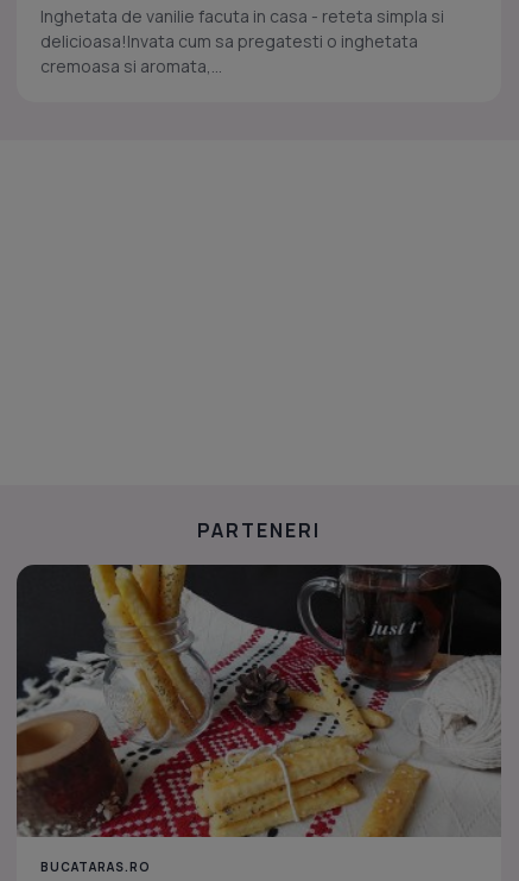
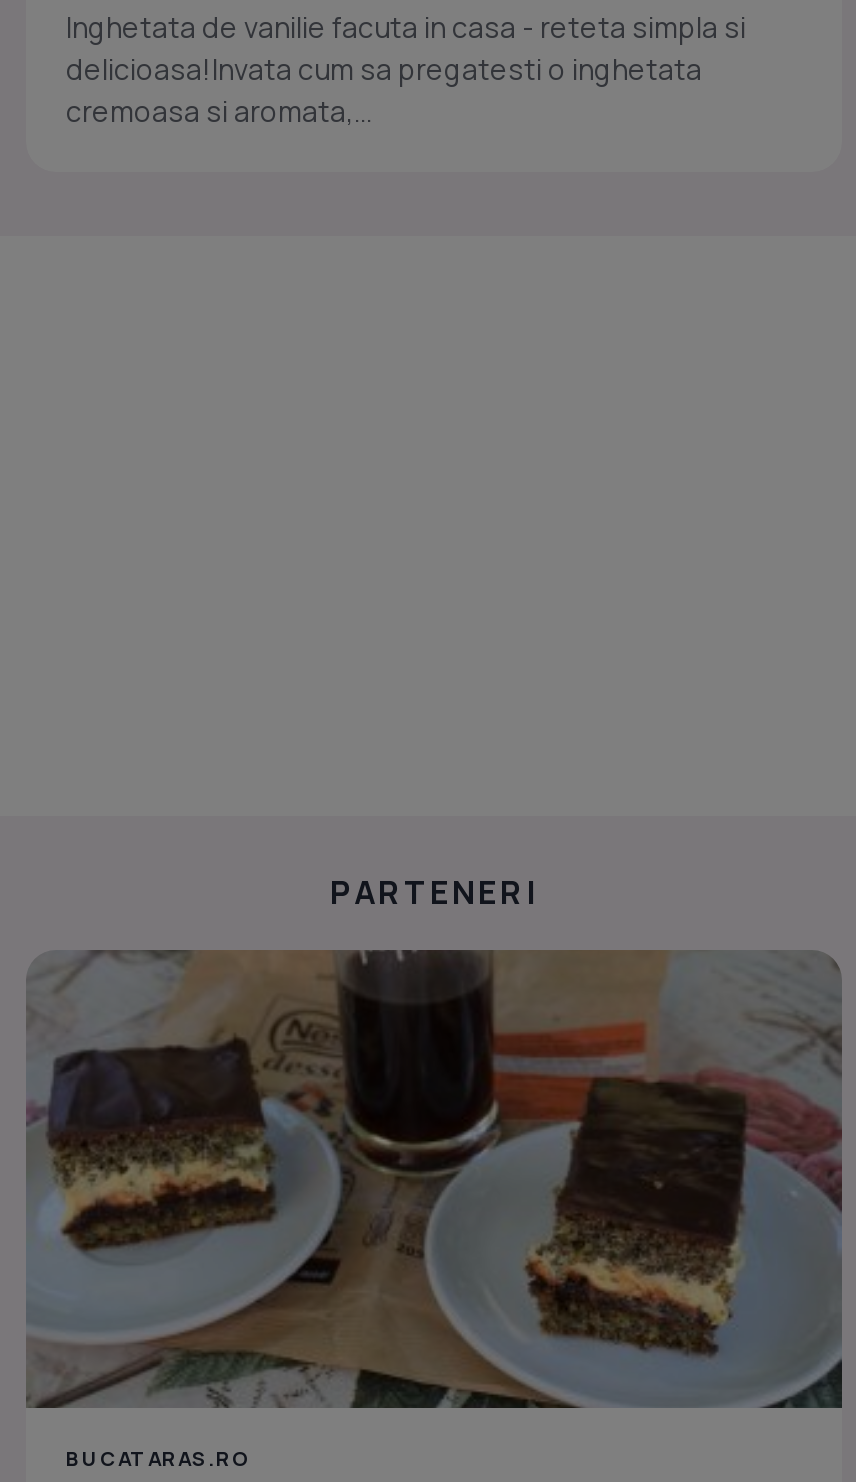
- [image]
+ [image]
